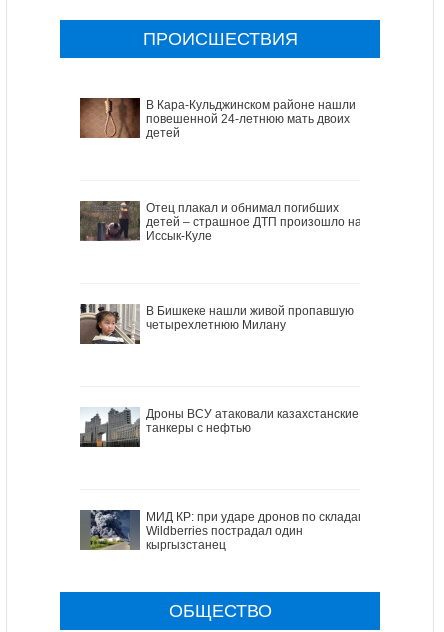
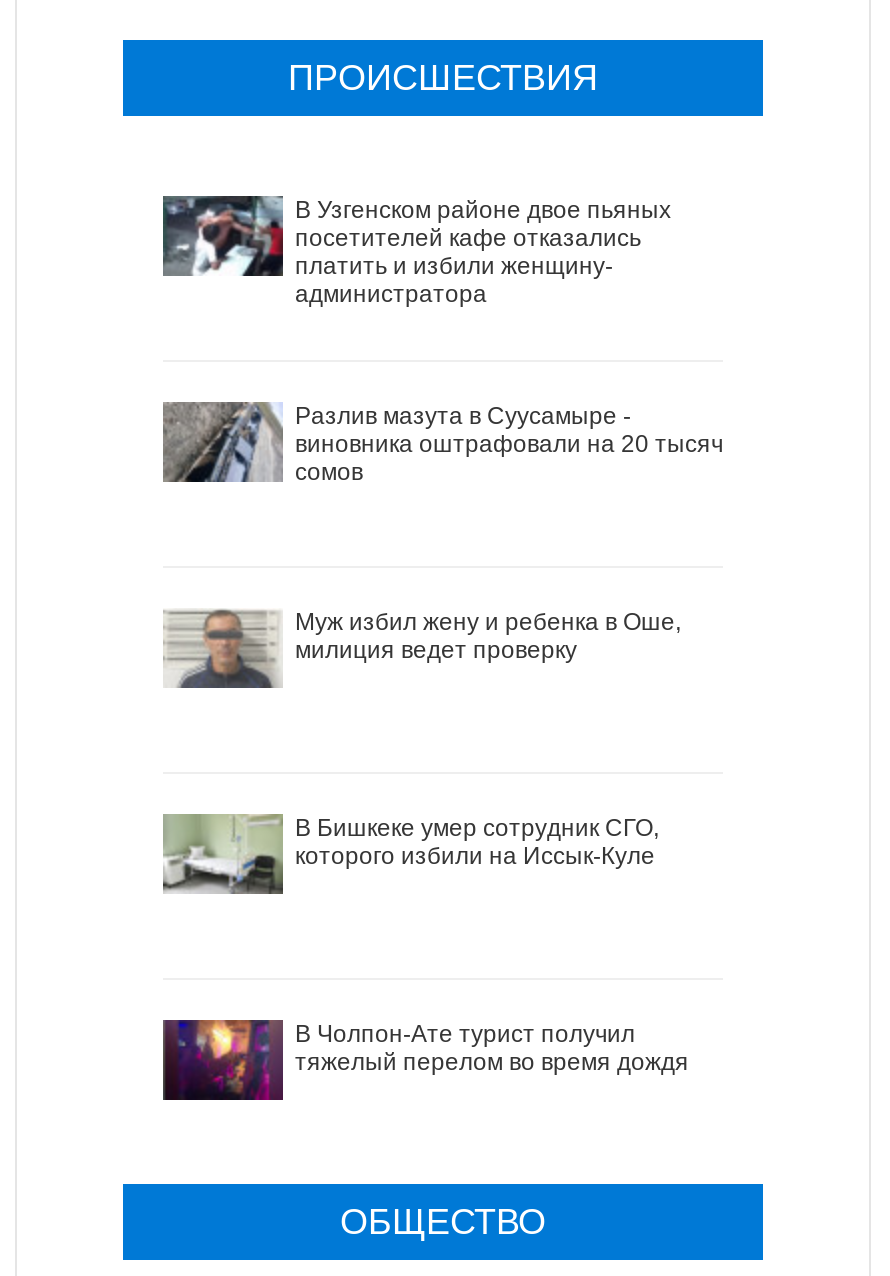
- [image]
- В Кара-Кульджинском районе нашли
- повешенной 24-летнюю мать двоих
- детей
+ [image]
+ В Узгенском районе двое пьяных
+ посетителей кафе отказались
+ платить и избили женщину-
+ администратора

- [image]
- Отец плакал и обнимал погибших
- детей – страшное ДТП произошло на
- Иссык-Куле
+ [image]
+ Разлив мазута в Суусамыре -
+ виновника оштрафовали на 20 тысяч
+ сомов

- [image]
- В Бишкеке нашли живой пропавшую
- четырехлетнюю Милану
+ [image]
+ Муж избил жену и ребенка в Оше,
+ милиция ведет проверку

- [image]
- Дроны ВСУ атаковали казахстанские
- танкеры с нефтью
+ [image]
+ В Бишкеке умер сотрудник СГО,
+ которого избили на Иссык-Куле

- [image]
- МИД КР: при ударе дронов по складам
- Wildberries пострадал один
- кыргызстанец
+ [image]
+ В Чолпон-Ате турист получил
+ тяжелый перелом во время дождя
